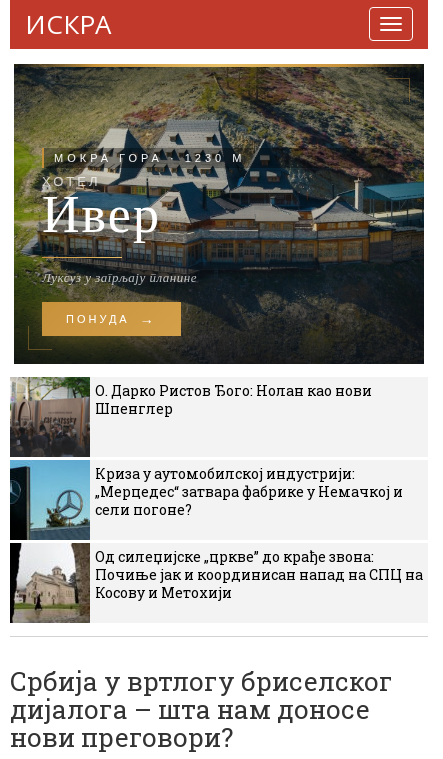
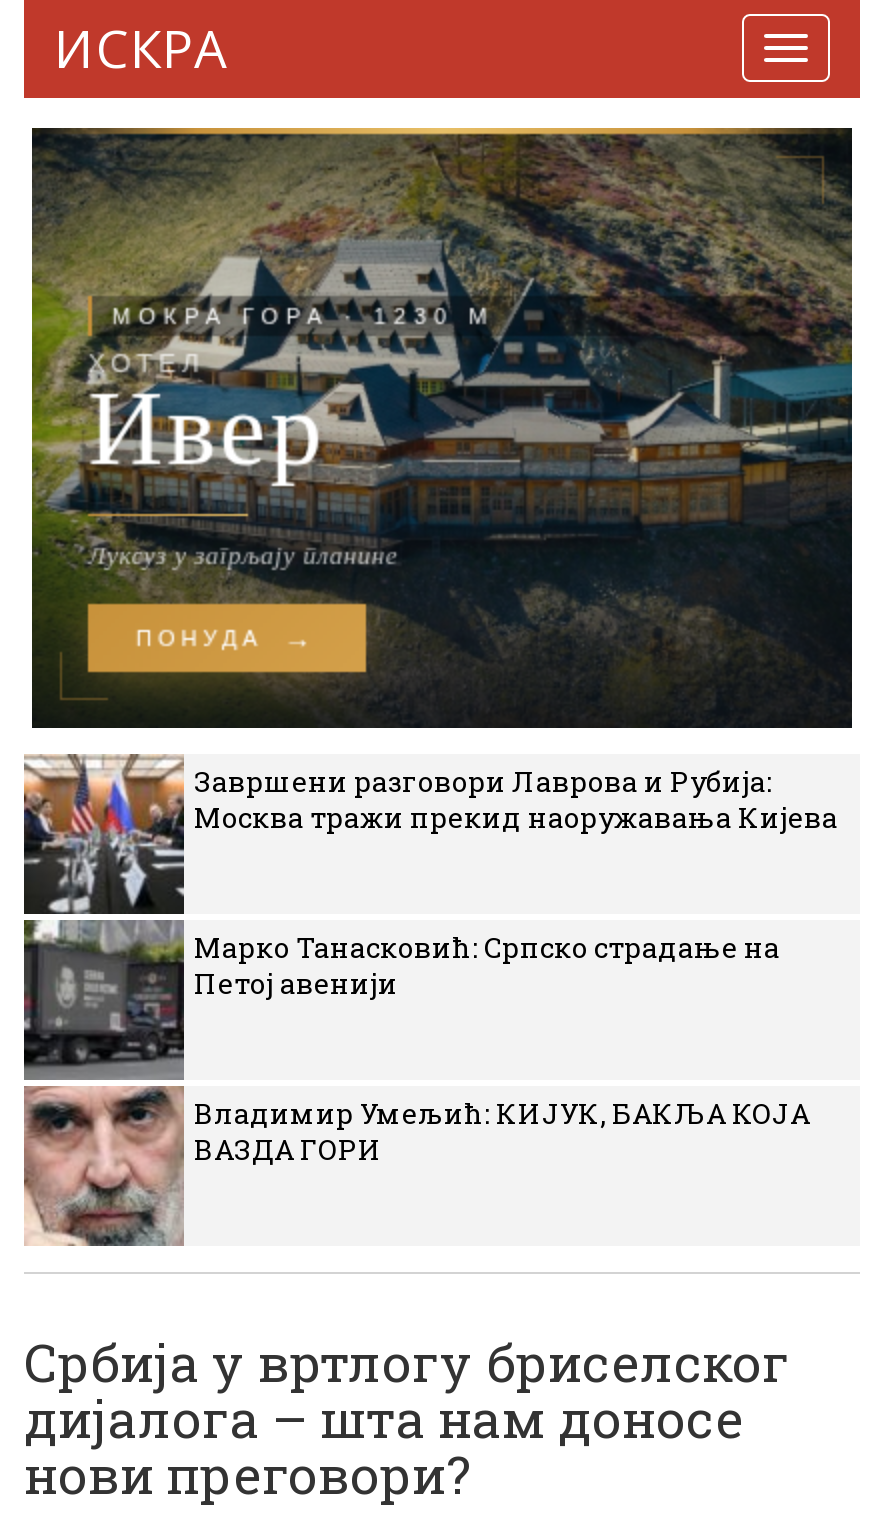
- [image]
- О. Дарко Ристов Ђого: Нолан као нови
- Шпенглер
+ [image]
+ Завршени разговори Лаврова и Рубија:
+ Москва тражи прекид наоружавања Кијева

- Криза у аутомобилској индустрији:
- „Мерцедес“ затвара фабрике у Немачкој и
- сели погоне?
+ Марко Танасковић: Српско страдање на
+ Петој авенији

- Од силеџијске „цркве” до крађе звона:
- Почиње јак и координисан напад на СПЦ на
- Косову и Метохији
+ Владимир Умељић: КИЈУК, БАКЉА КОЈА
+ ВАЗДА ГОРИ
